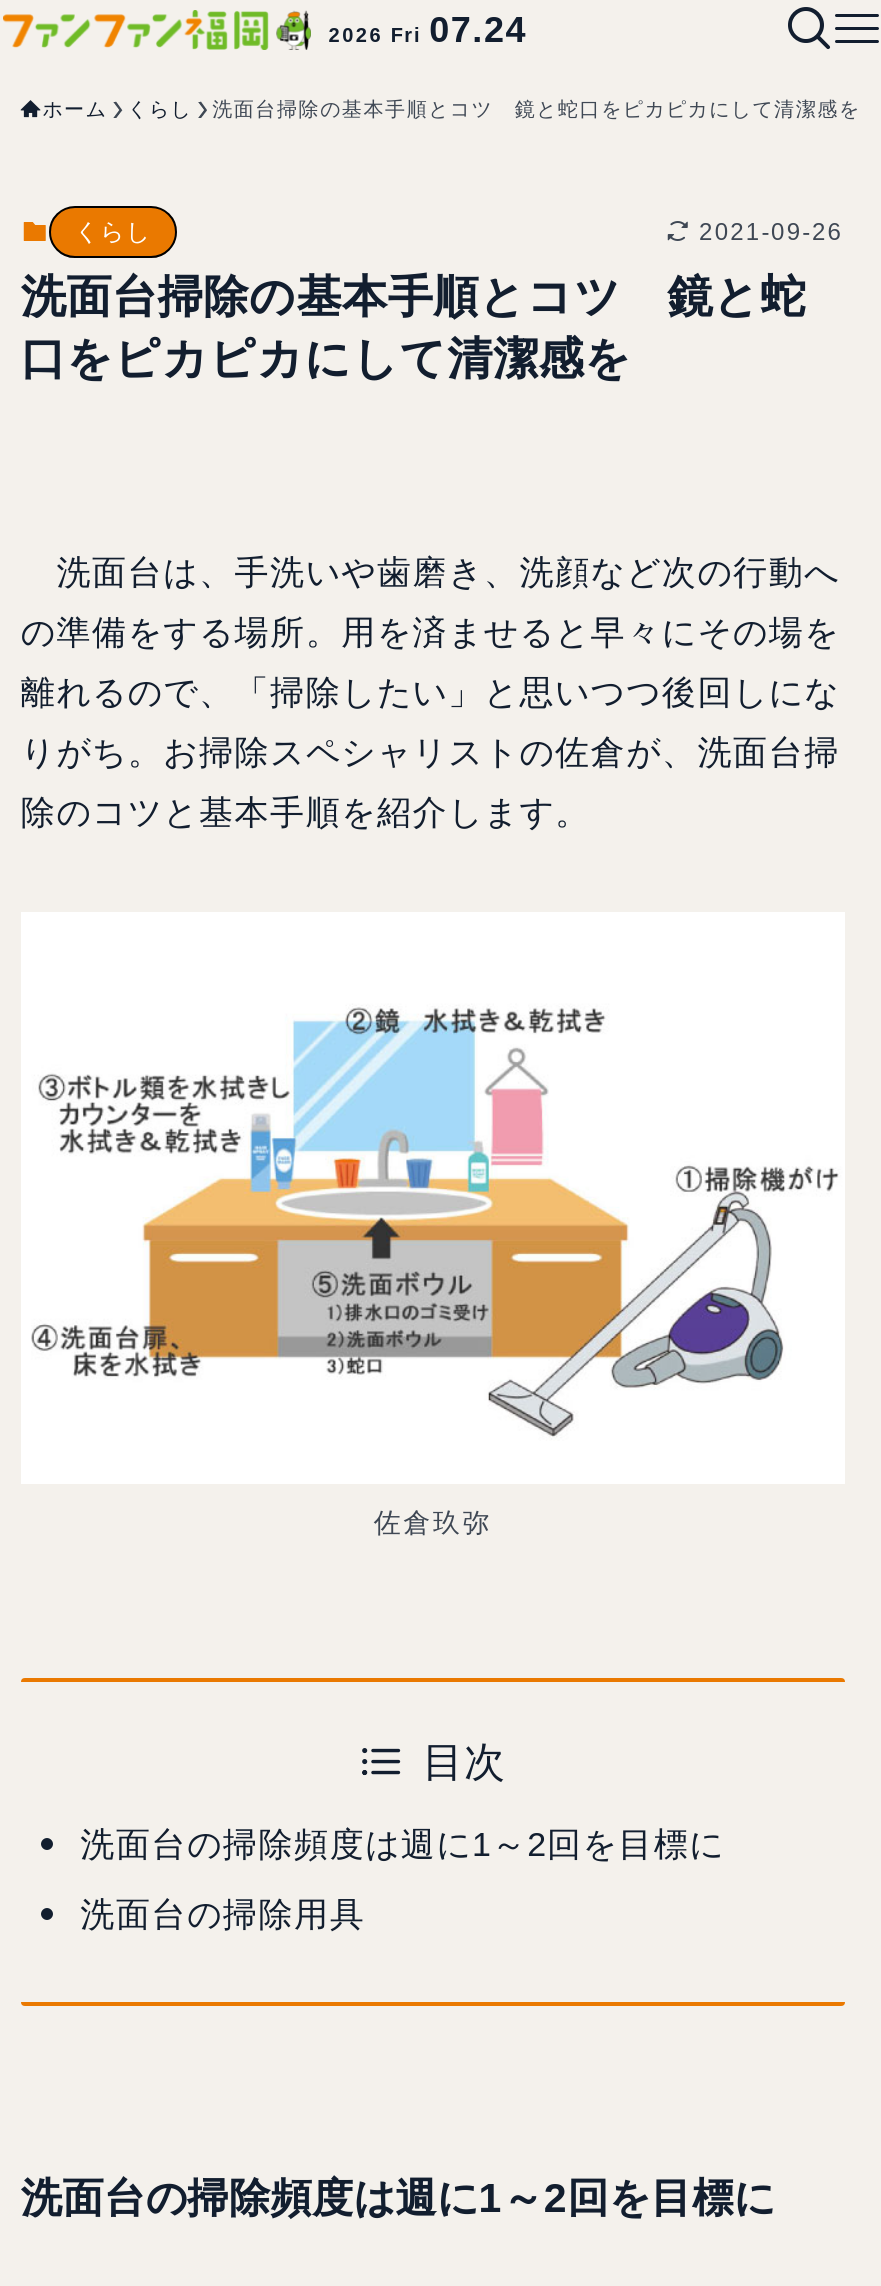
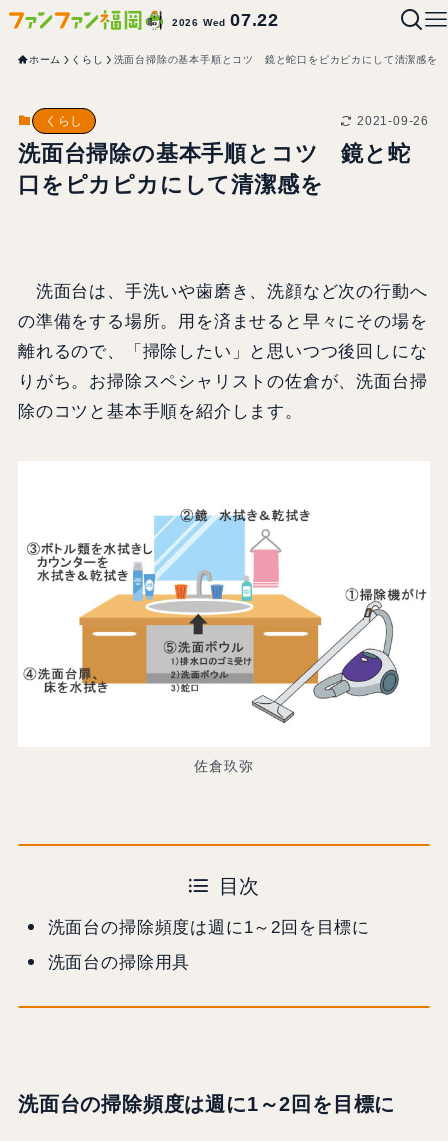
- 2026 Fri 07.24
+ 2026 Wed 07.22
